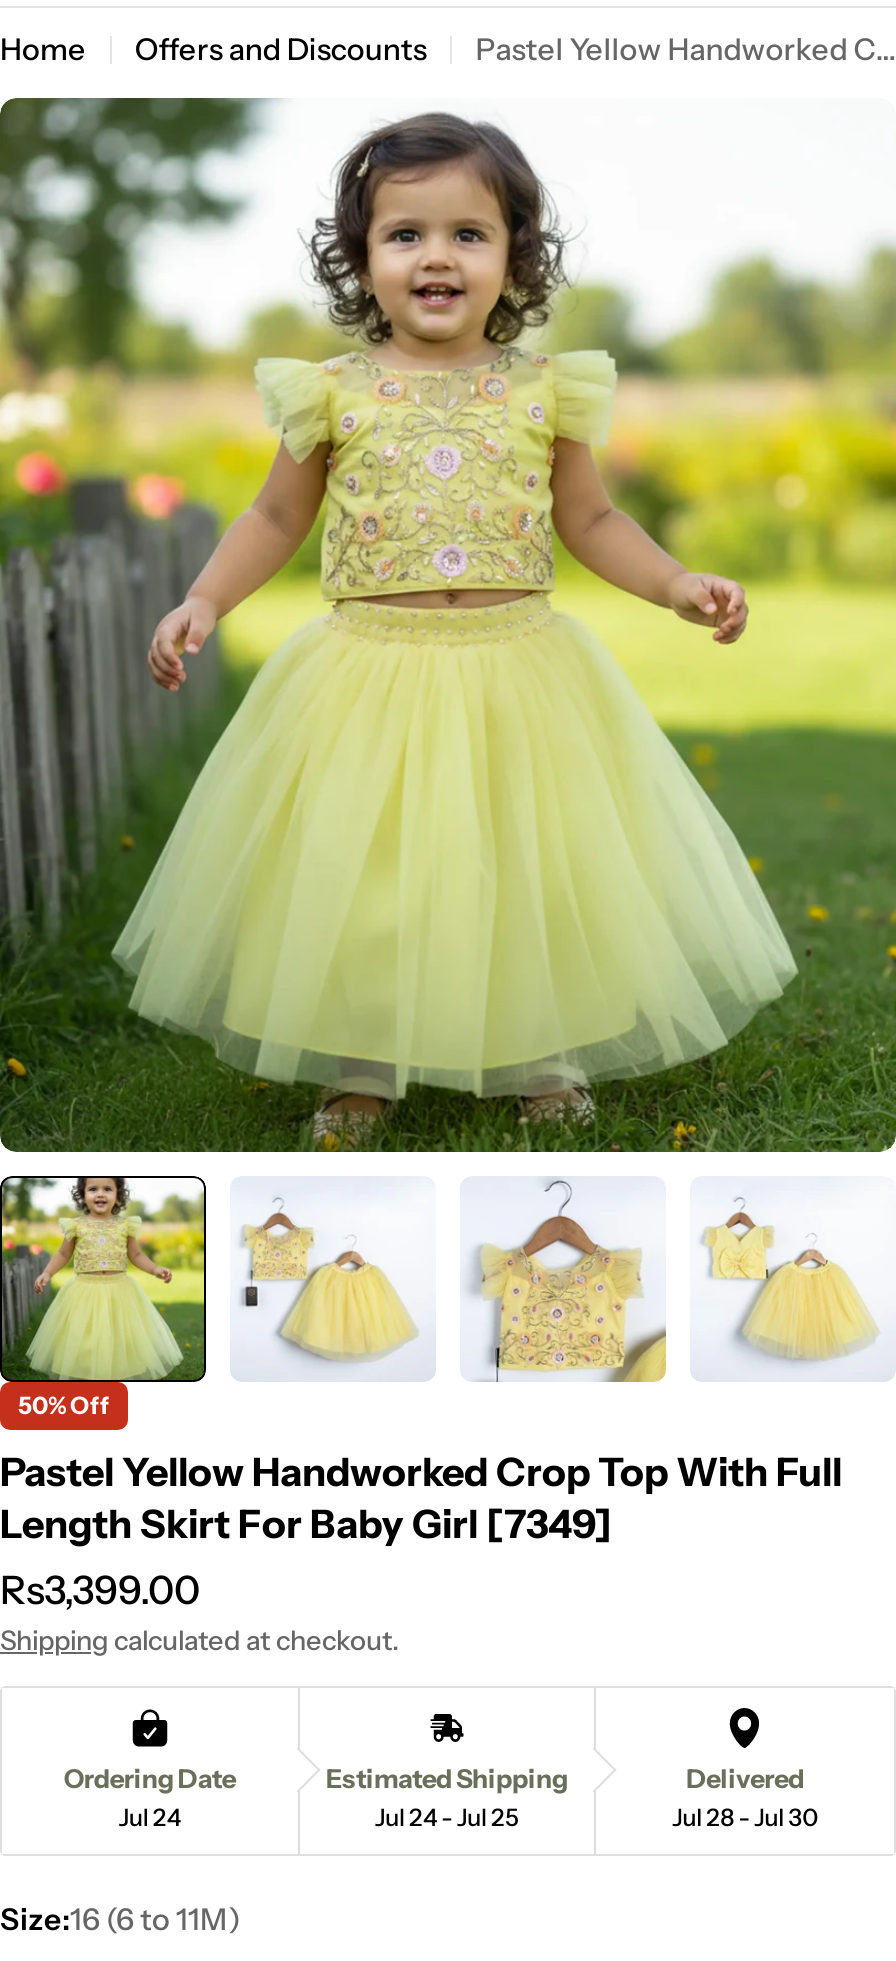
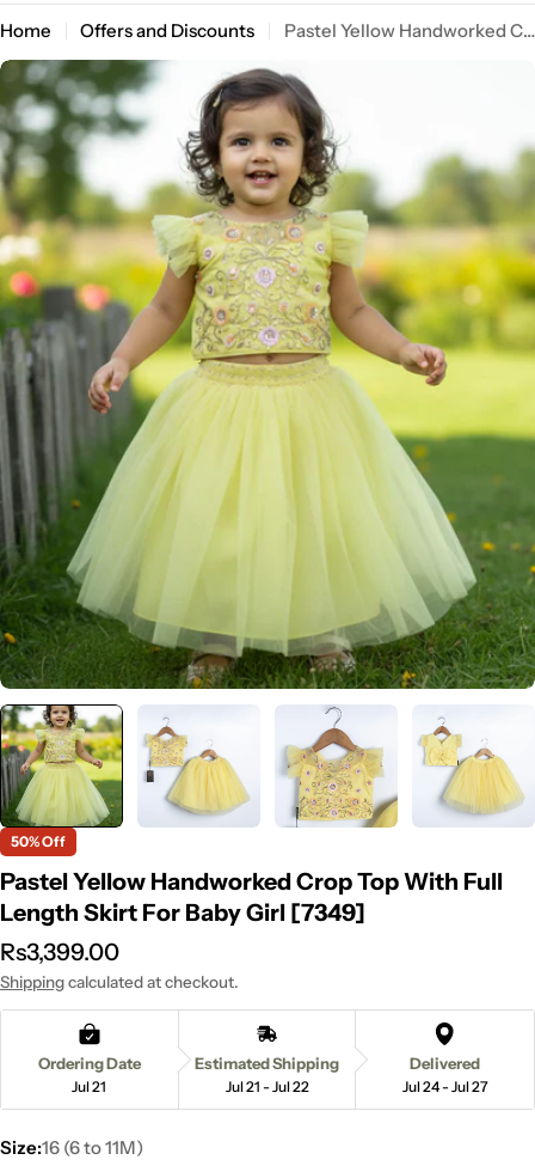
- Jul 24
+ Jul 21

- Jul 24 - Jul 25
+ Jul 21 - Jul 22

- Jul 28 - Jul 30
+ Jul 24 - Jul 27
